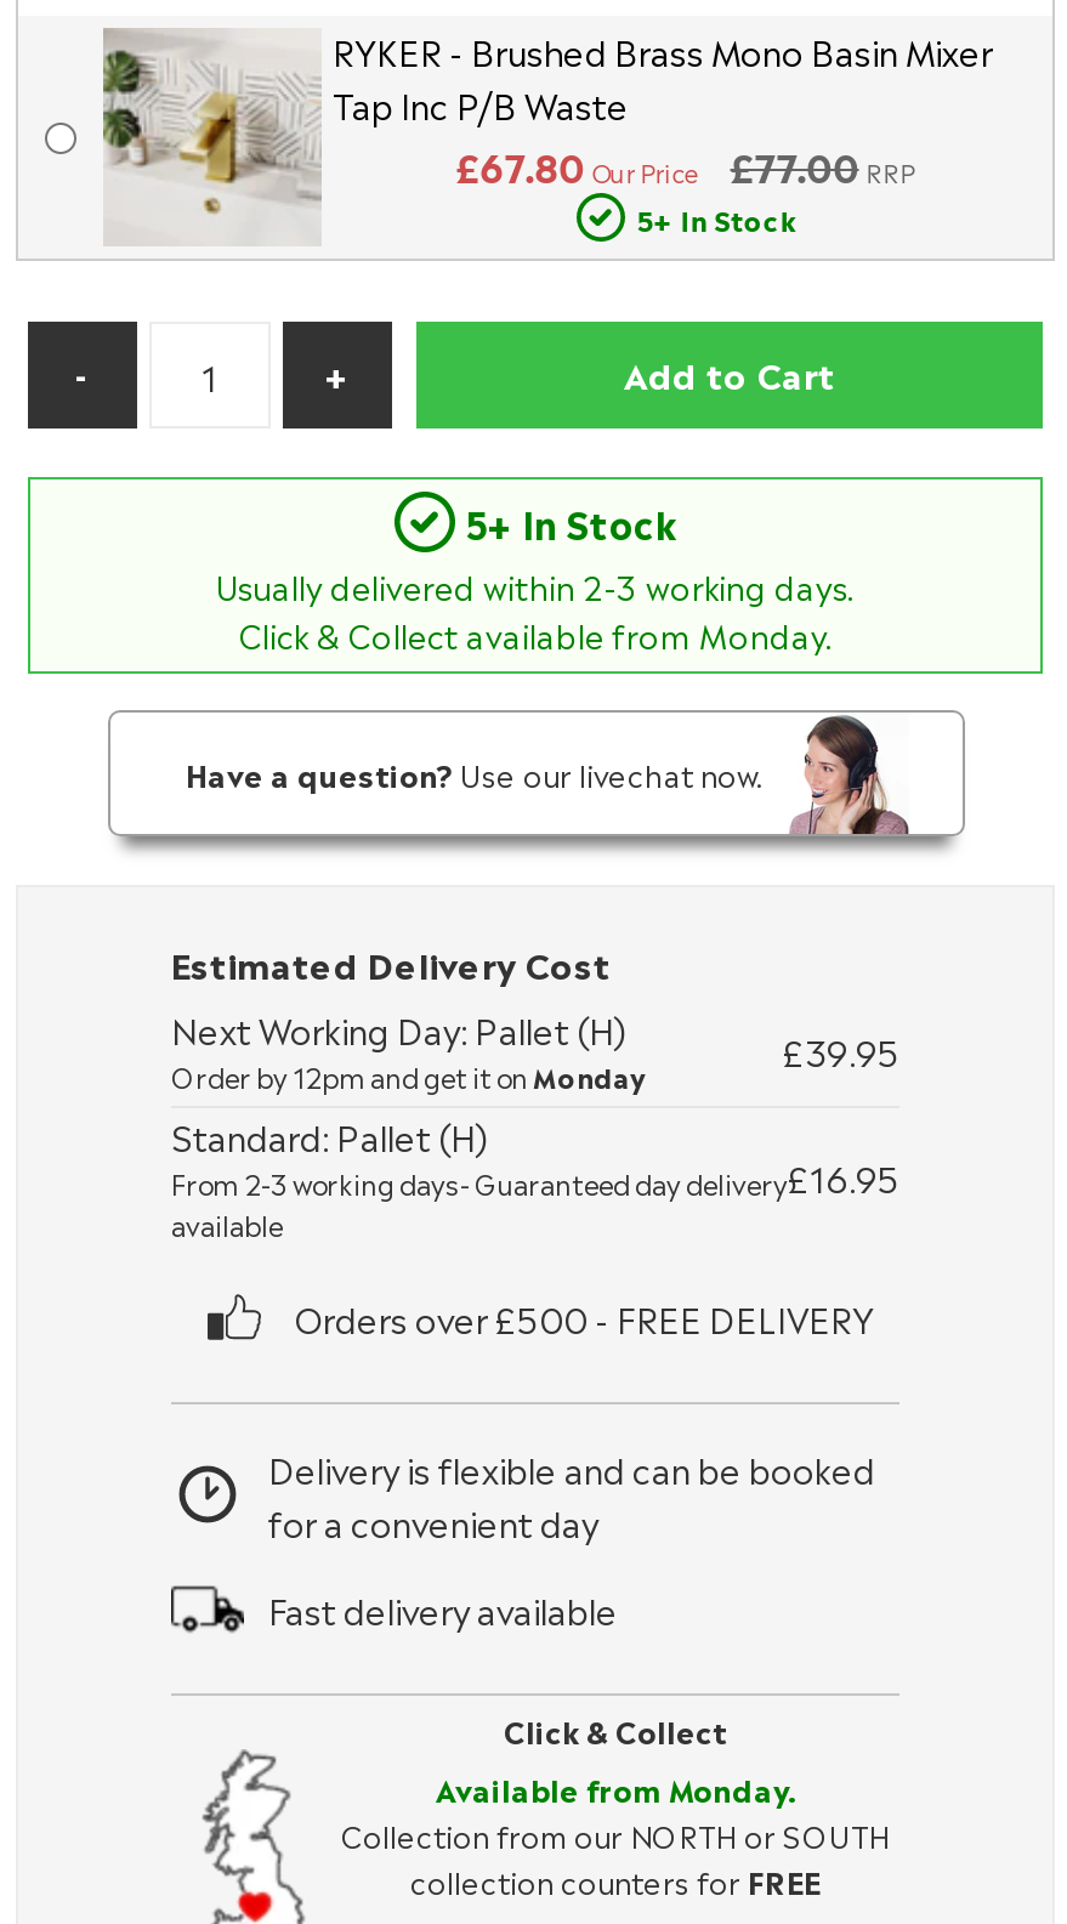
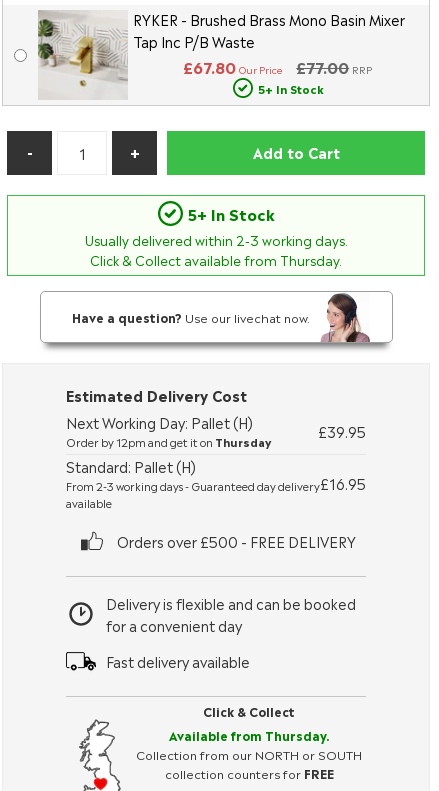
- Click & Collect available from Monday.
+ Click & Collect available from Thursday.

- Order by 12pm and get it on Monday
+ Order by 12pm and get it on Thursday

- Available from Monday.
+ Available from Thursday.
